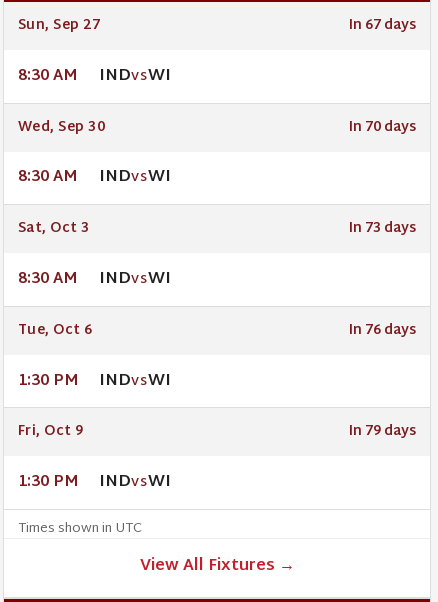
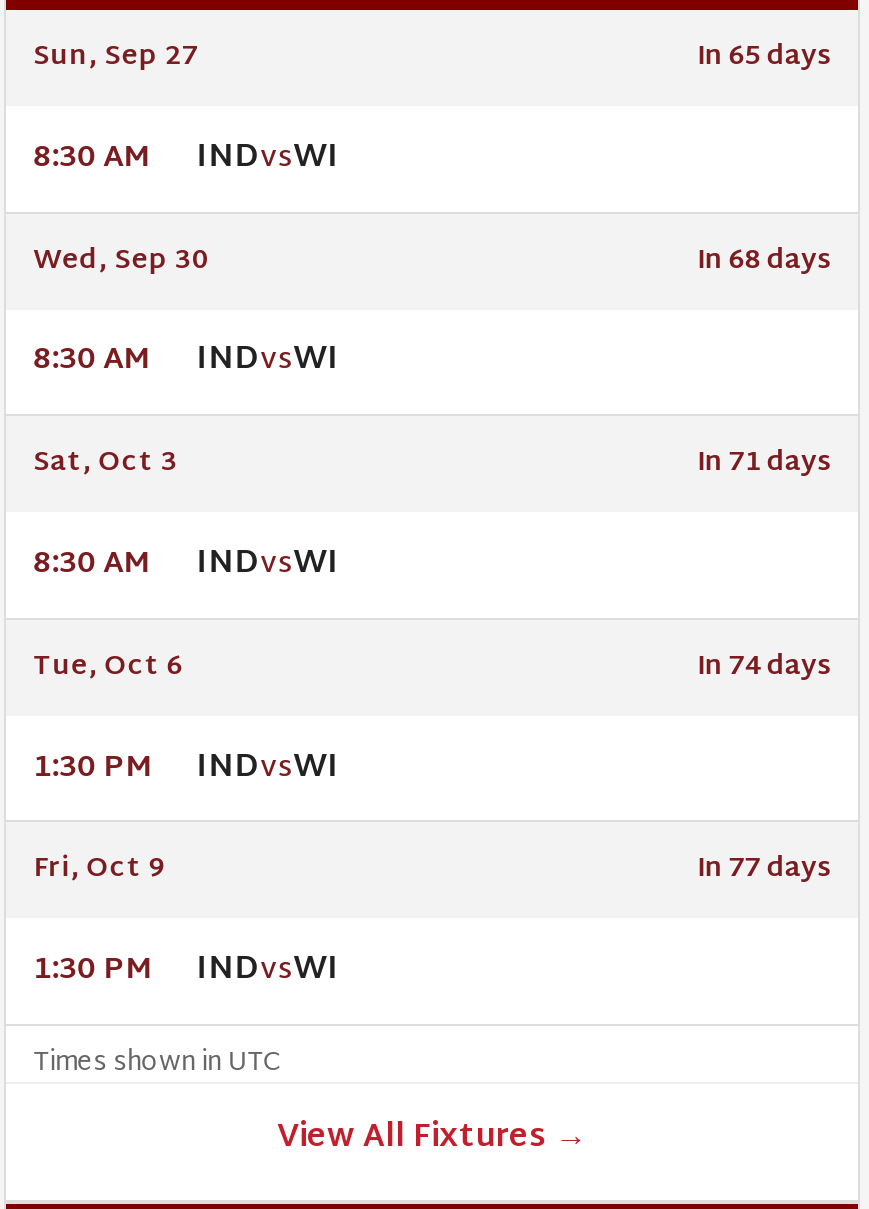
- In 67 days
+ In 65 days

- In 70 days
+ In 68 days

- In 73 days
+ In 71 days

- In 76 days
+ In 74 days

- In 79 days
+ In 77 days
